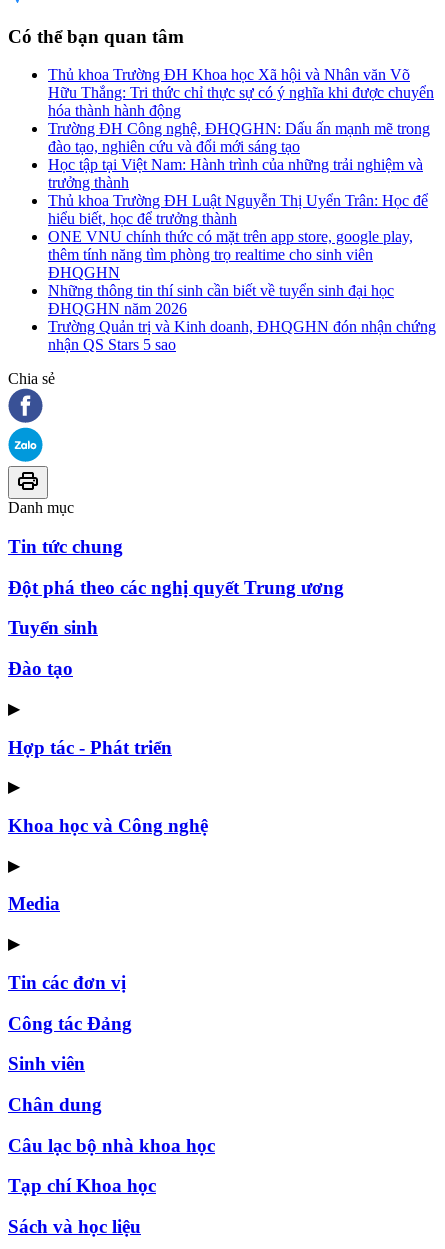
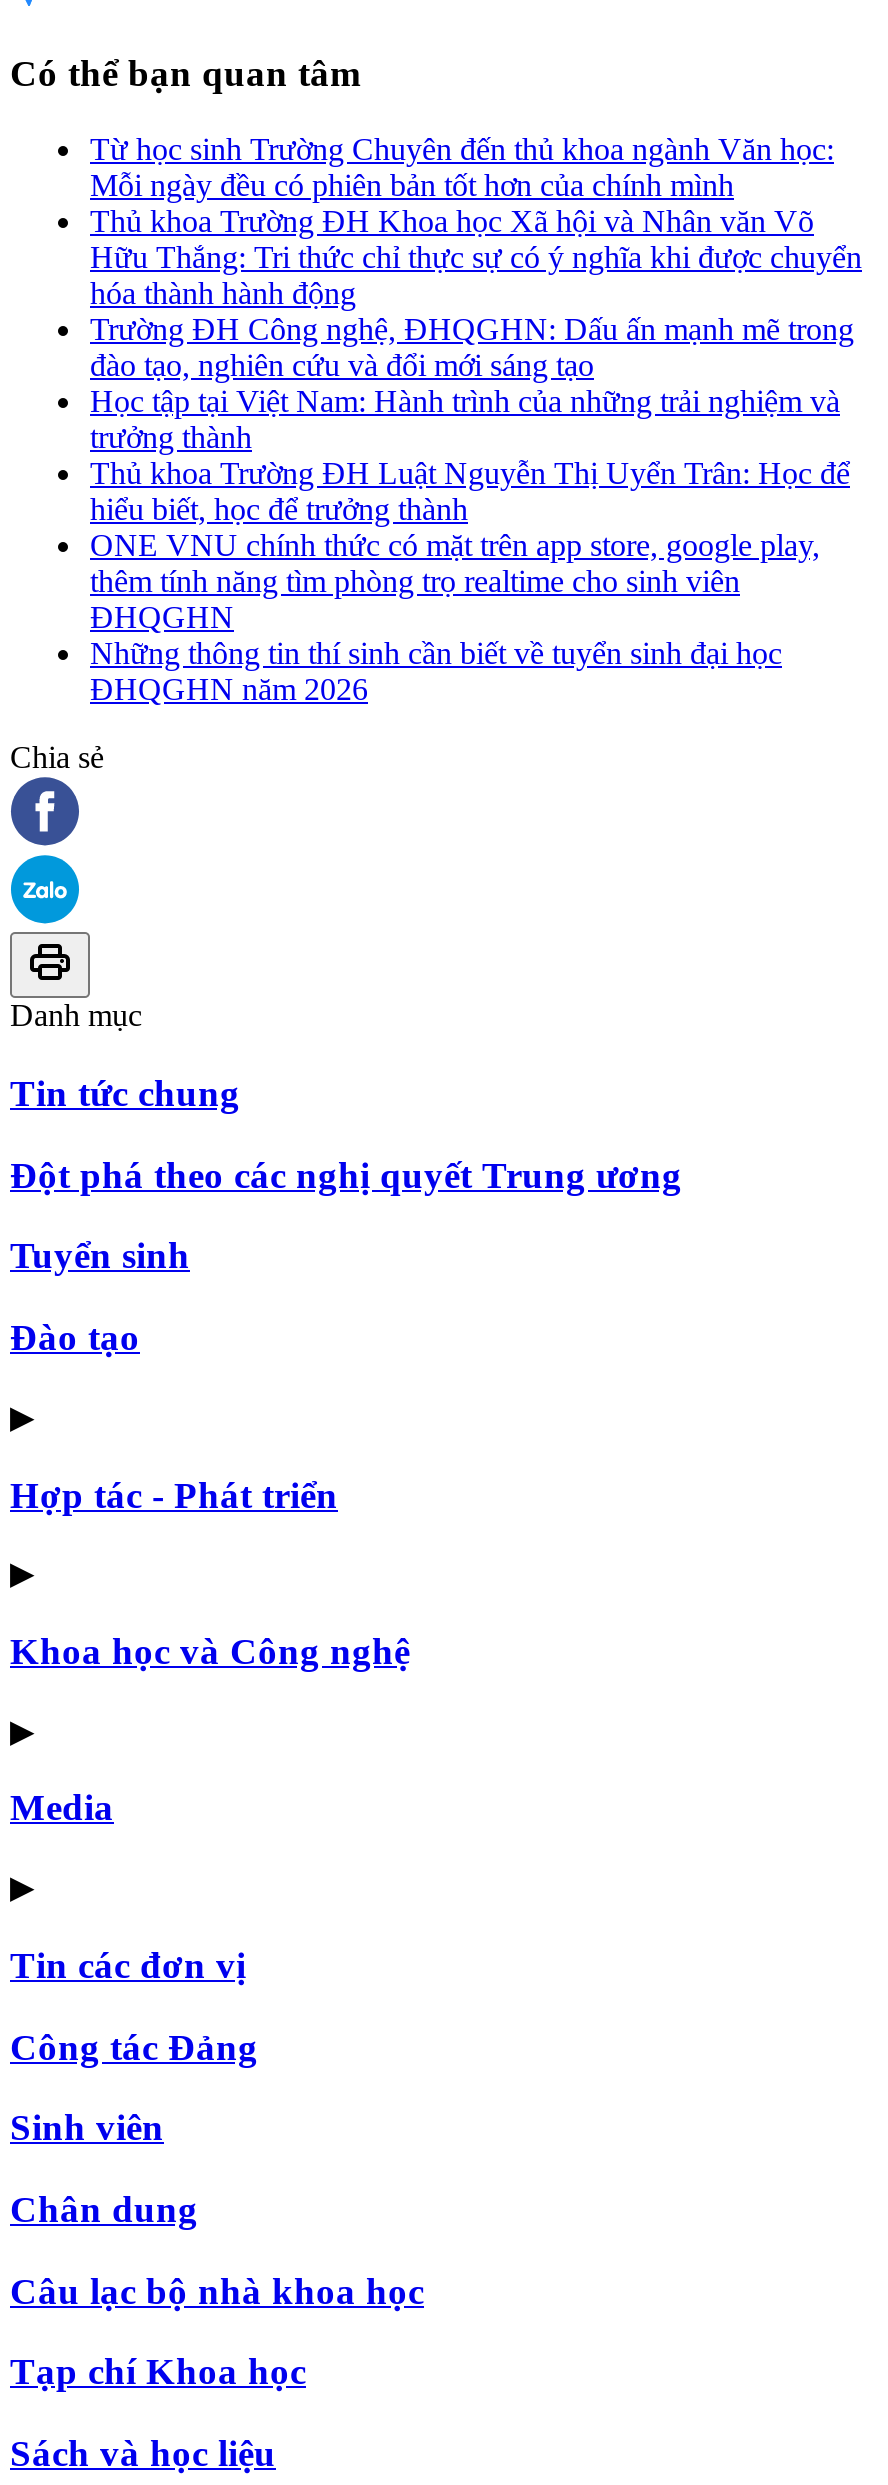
+ Từ học sinh Trường Chuyên đến thủ khoa ngành Văn học:
+ Mỗi ngày đều có phiên bản tốt hơn của chính mình

moved down: Thủ khoa Trường ĐH Khoa học Xã hội và Nhân văn Võ | Hữu Thắng: Tri thức chỉ thực sự có ý nghĩa khi được chuyển | hóa thành hành động | ... | Những thông tin thí sinh cần biết về tuyển sinh đại học | ĐHQGHN năm 2026

- Trường Quản trị và Kinh doanh, ĐHQGHN đón nhận chứng
- nhận QS Stars 5 sao
